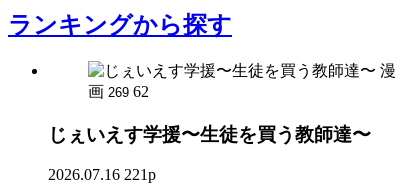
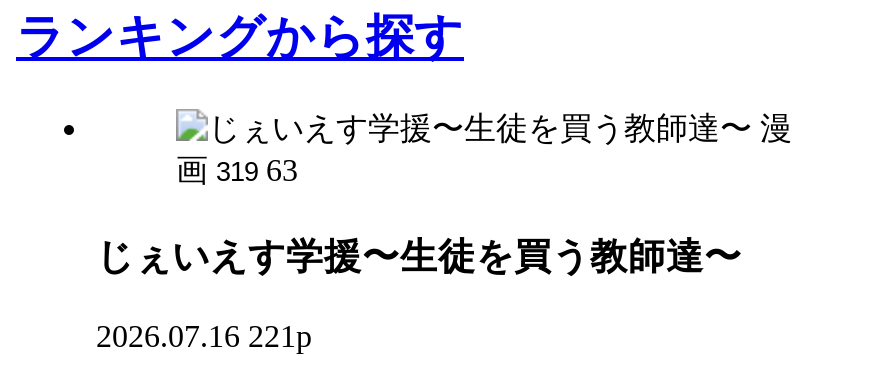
- 画 269 62
+ 画 319 63
